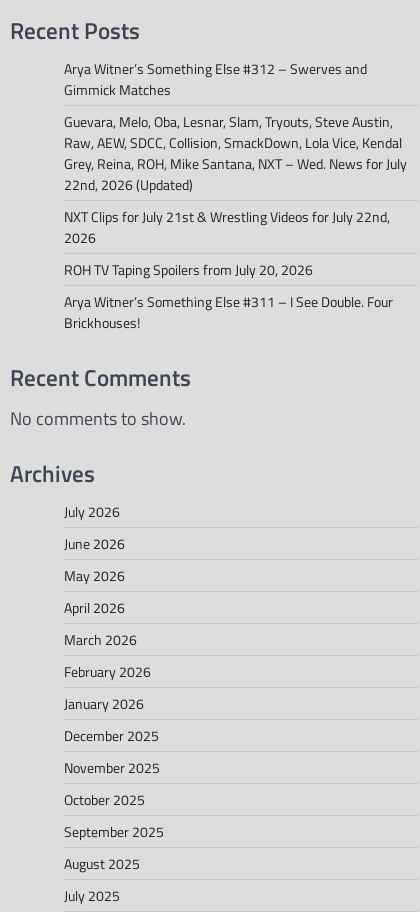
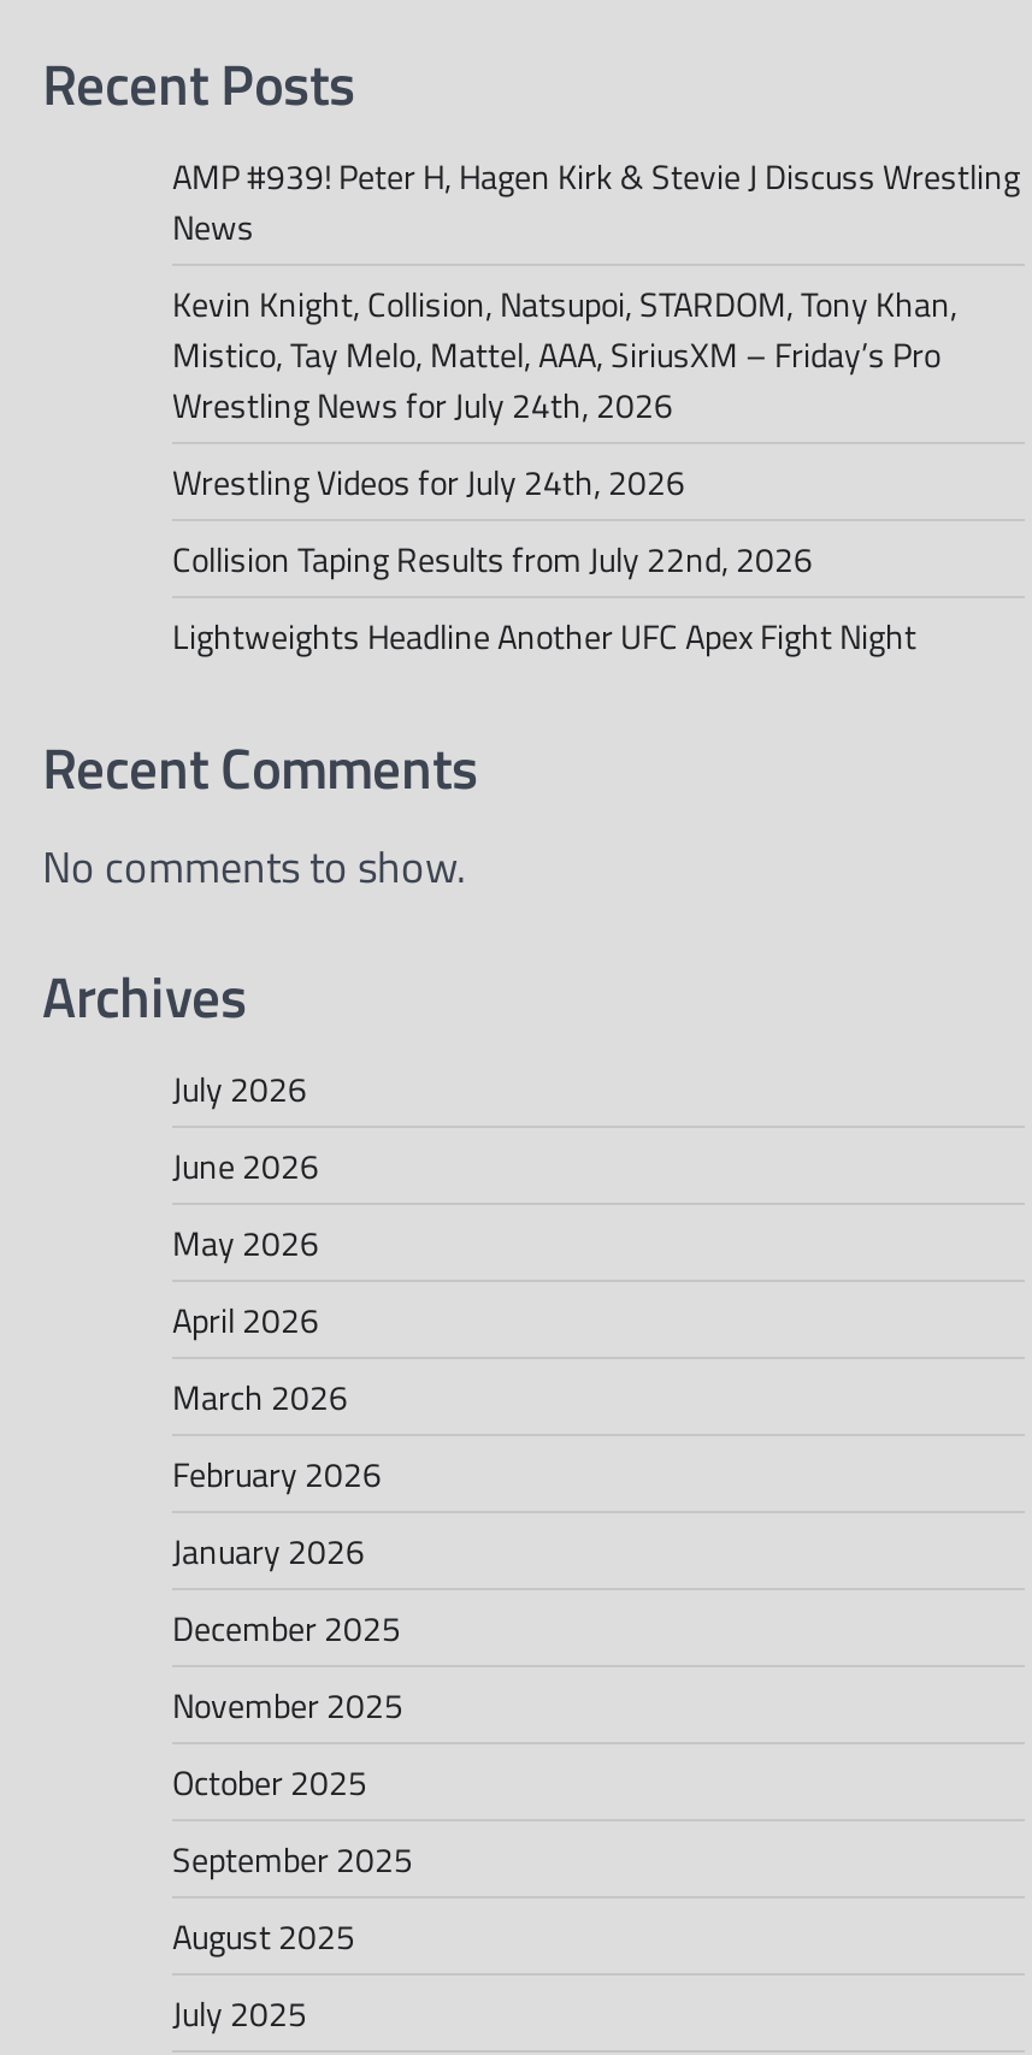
- Arya Witner’s Something Else #312 – Swerves and
- Gimmick Matches
+ AMP #939! Peter H, Hagen Kirk & Stevie J Discuss Wrestling
+ News

- Guevara, Melo, Oba, Lesnar, Slam, Tryouts, Steve Austin,
- Raw, AEW, SDCC, Collision, SmackDown, Lola Vice, Kendal
- Grey, Reina, ROH, Mike Santana, NXT – Wed. News for July
- 22nd, 2026 (Updated)
+ Kevin Knight, Collision, Natsupoi, STARDOM, Tony Khan,
+ Mistico, Tay Melo, Mattel, AAA, SiriusXM – Friday’s Pro
+ Wrestling News for July 24th, 2026

- NXT Clips for July 21st & Wrestling Videos for July 22nd,
- 2026
+ Wrestling Videos for July 24th, 2026

- ROH TV Taping Spoilers from July 20, 2026
+ Collision Taping Results from July 22nd, 2026

- Arya Witner’s Something Else #311 – I See Double. Four
- Brickhouses!
+ Lightweights Headline Another UFC Apex Fight Night
